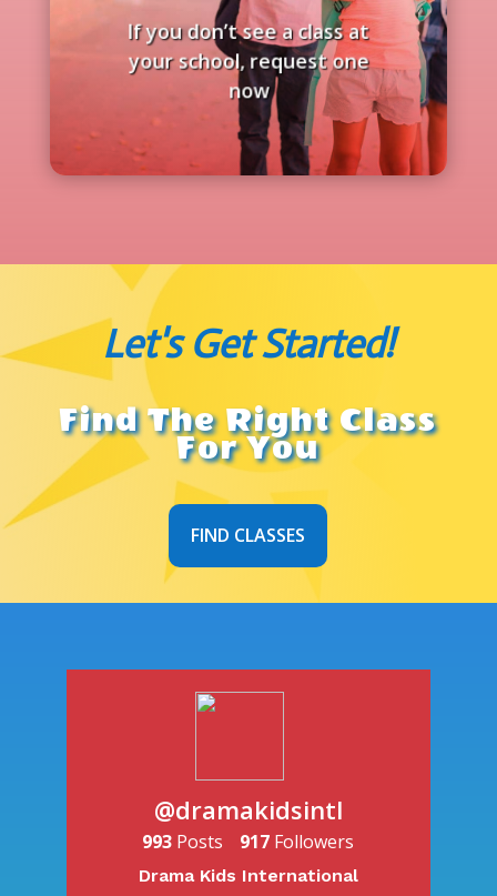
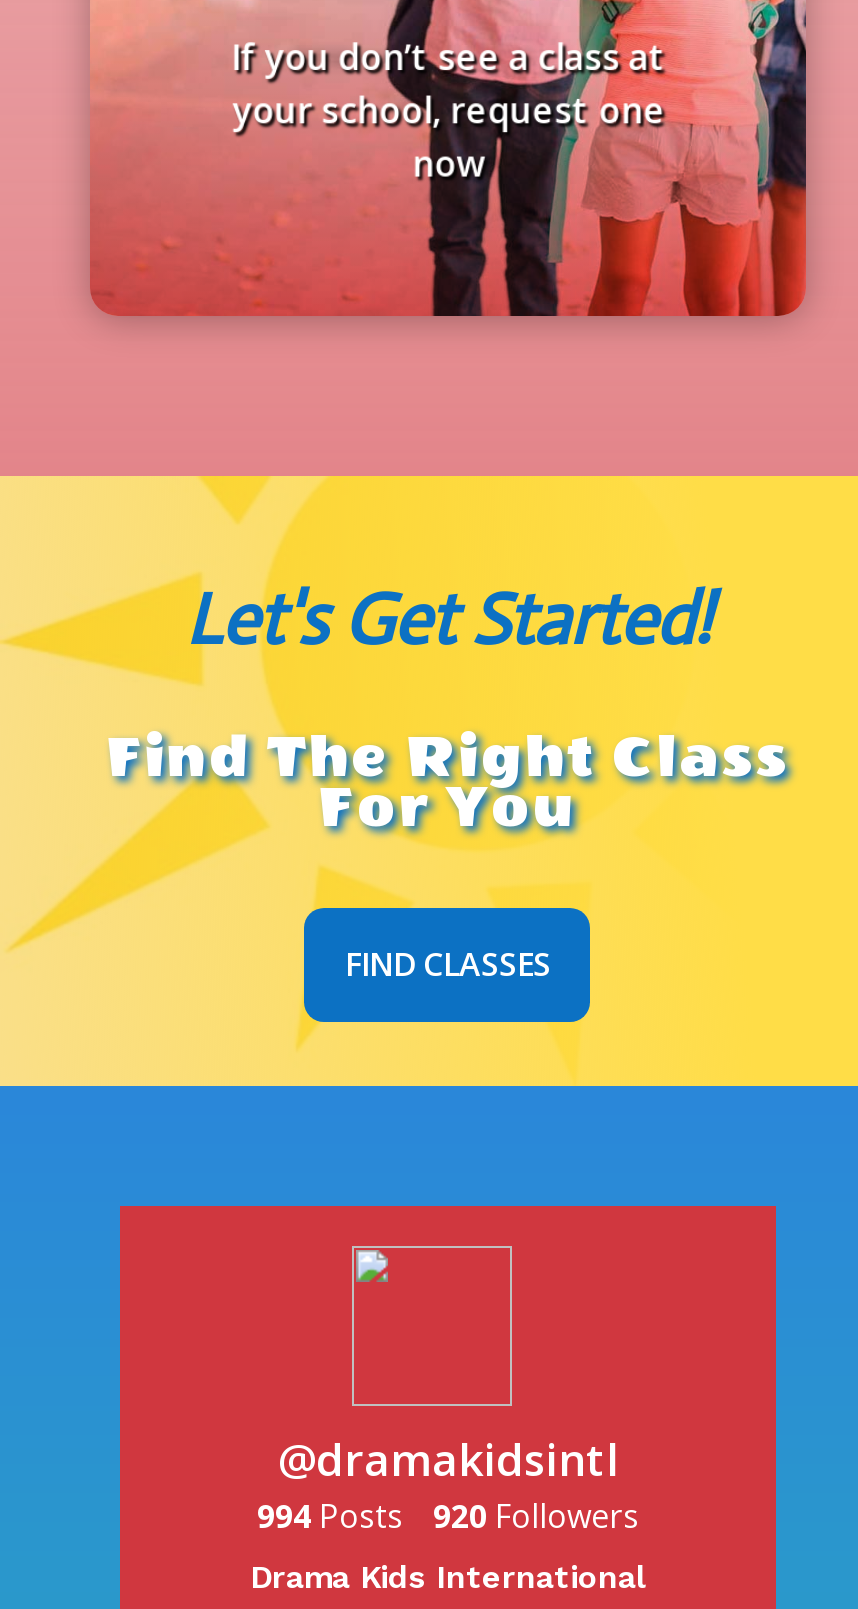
- 993 Posts
+ 994 Posts

- 917 Followers
+ 920 Followers
